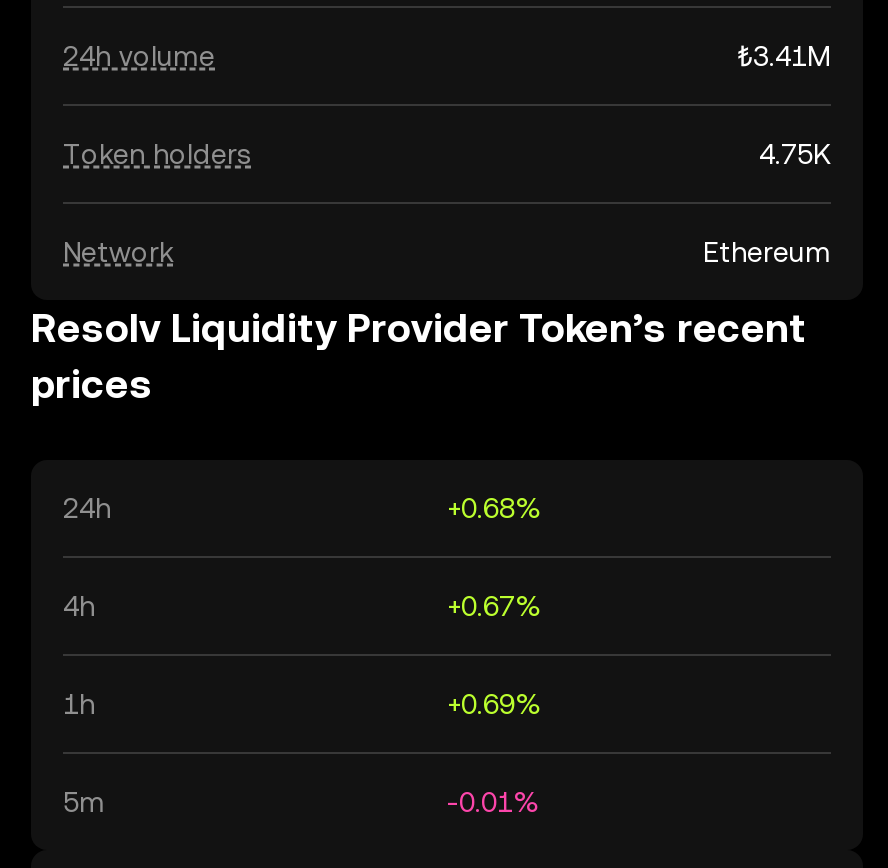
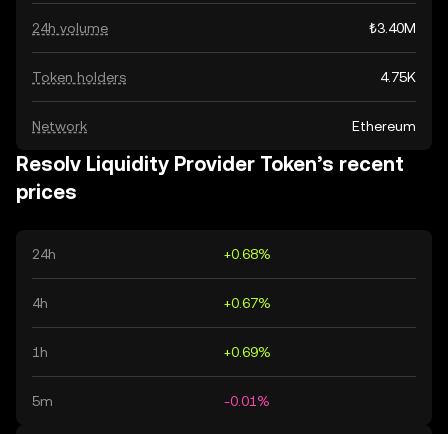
- ₺3.41M
+ ₺3.40M
